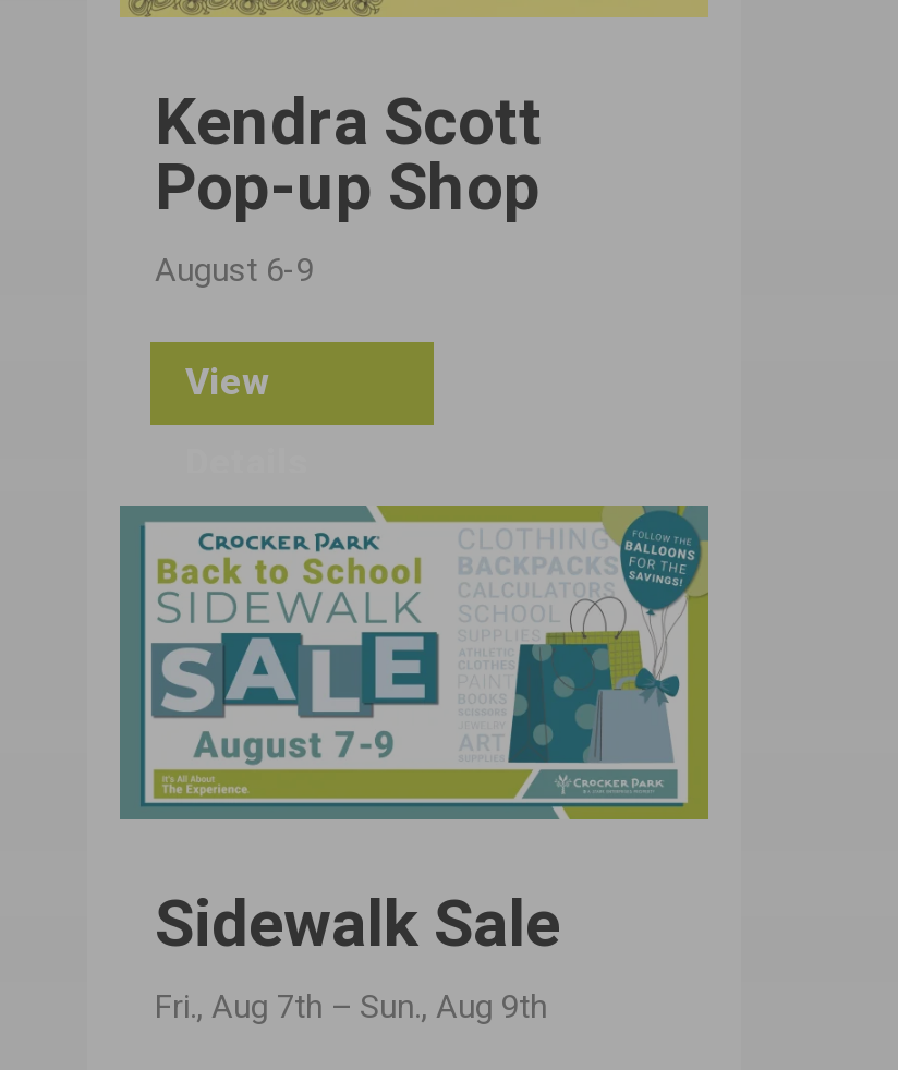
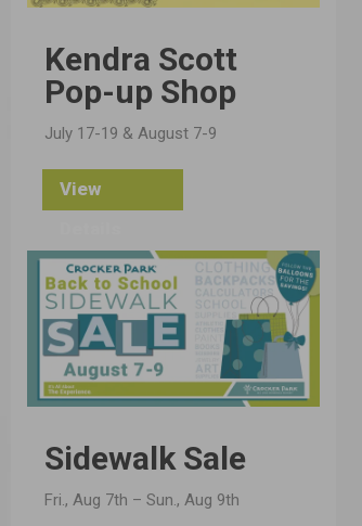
- August 6-9
+ July 17-19 & August 7-9
